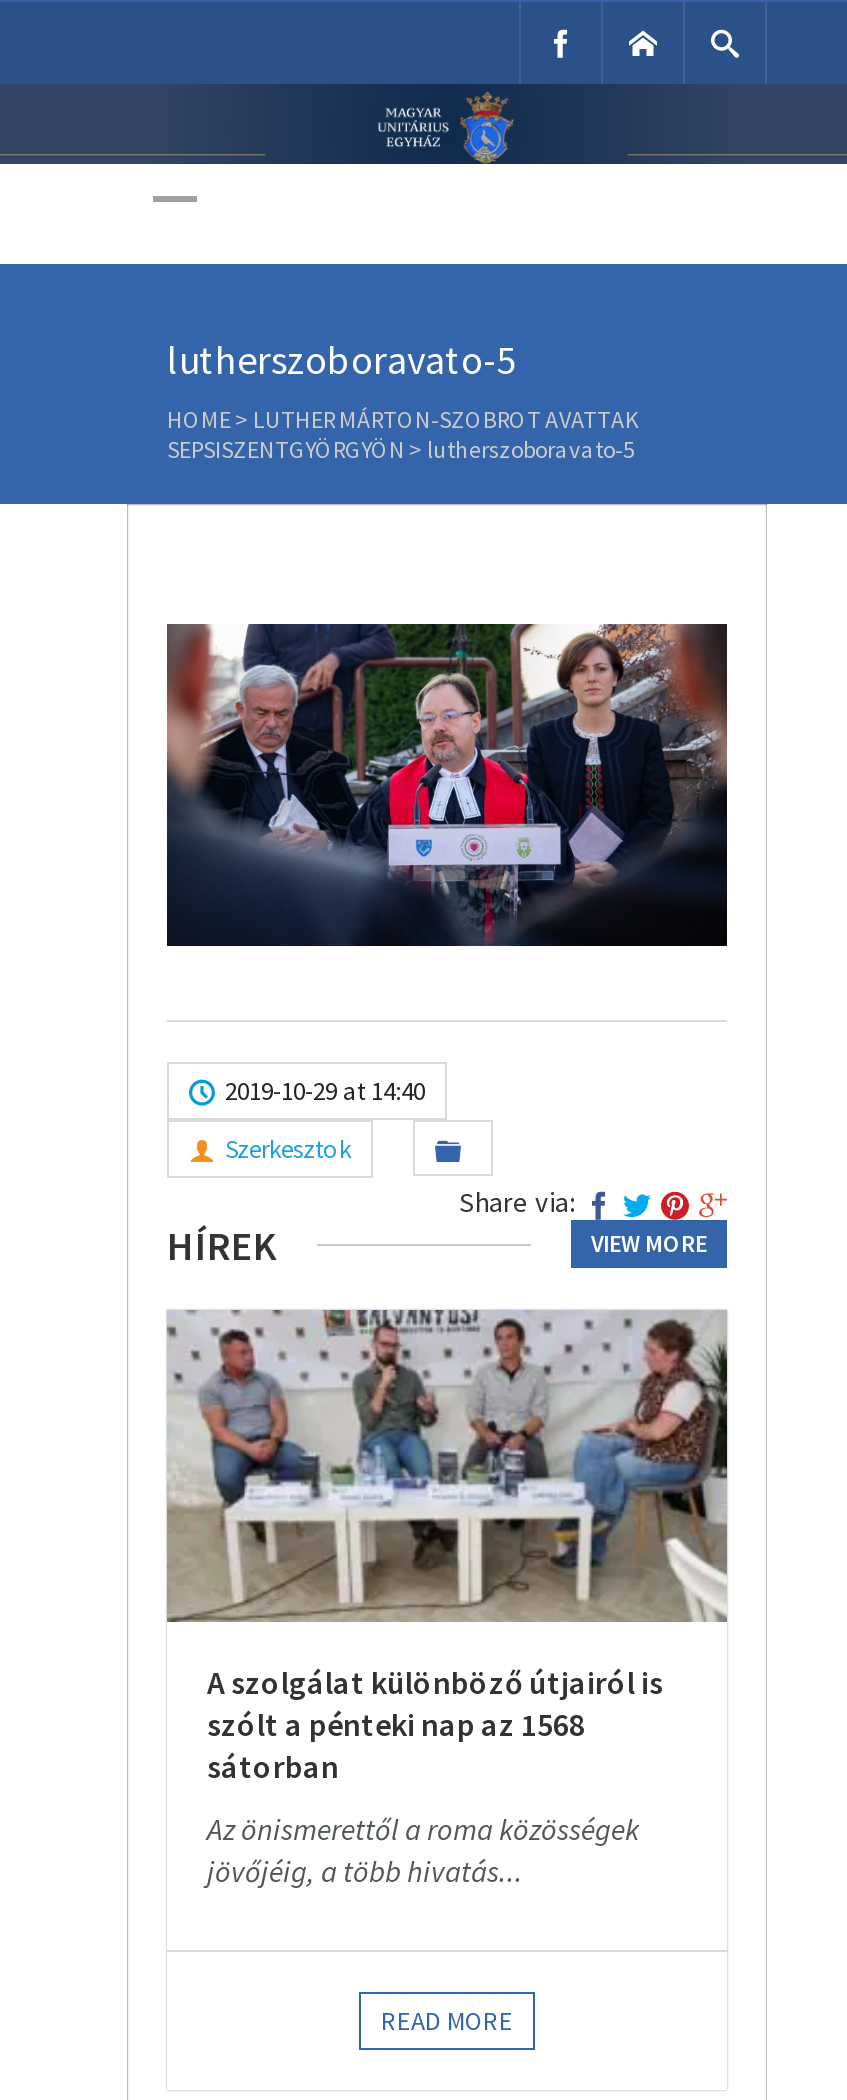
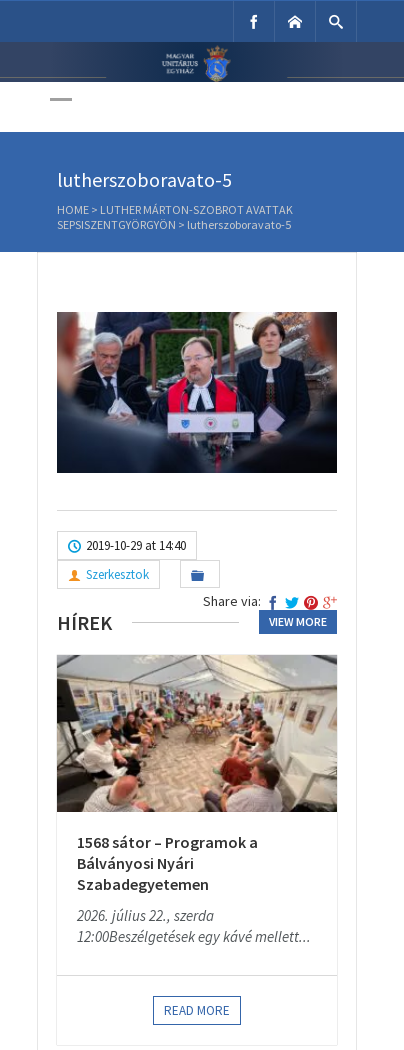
- [image]
- A szolgálat különböző útjairól is
- szólt a pénteki nap az 1568
- sátorban
+ [image]
+ 1568 sátor – Programok a
+ Bálványosi Nyári
+ Szabadegyetemen

- Az önismerettől a roma közösségek
- jövőjéig, a több hivatás...
+ 2026. július 22., szerda
+ 12:00Beszélgetések egy kávé mellett...
